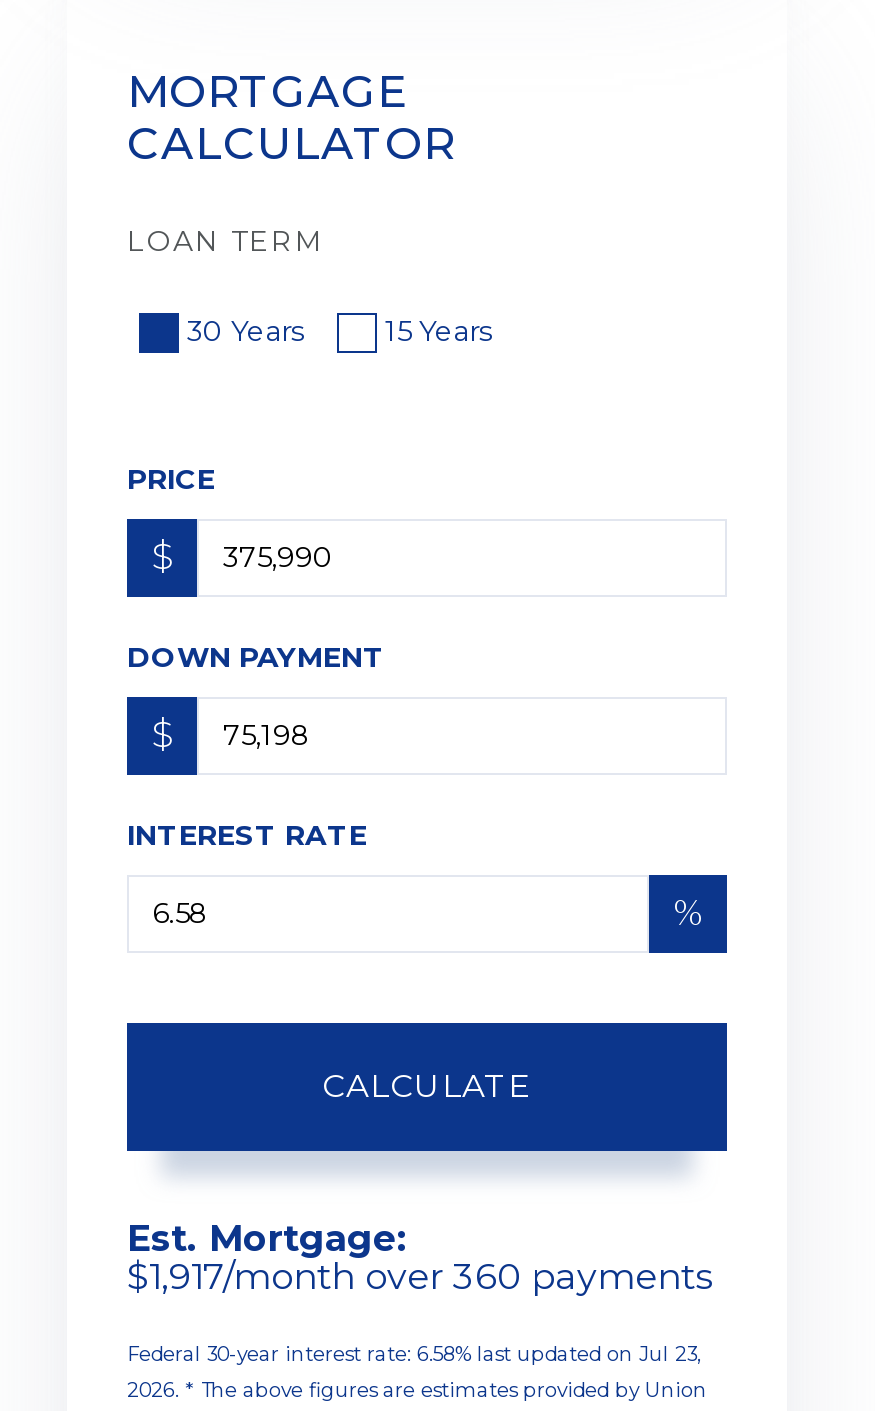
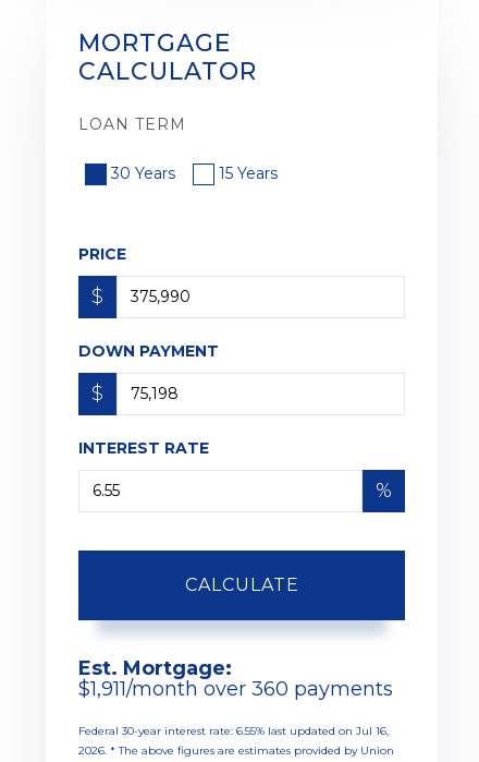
- $1,917/month over 360 payments
+ $1,911/month over 360 payments

- Federal 30-year interest rate: 6.58% last updated on Jul 23,
+ Federal 30-year interest rate: 6.55% last updated on Jul 16,
